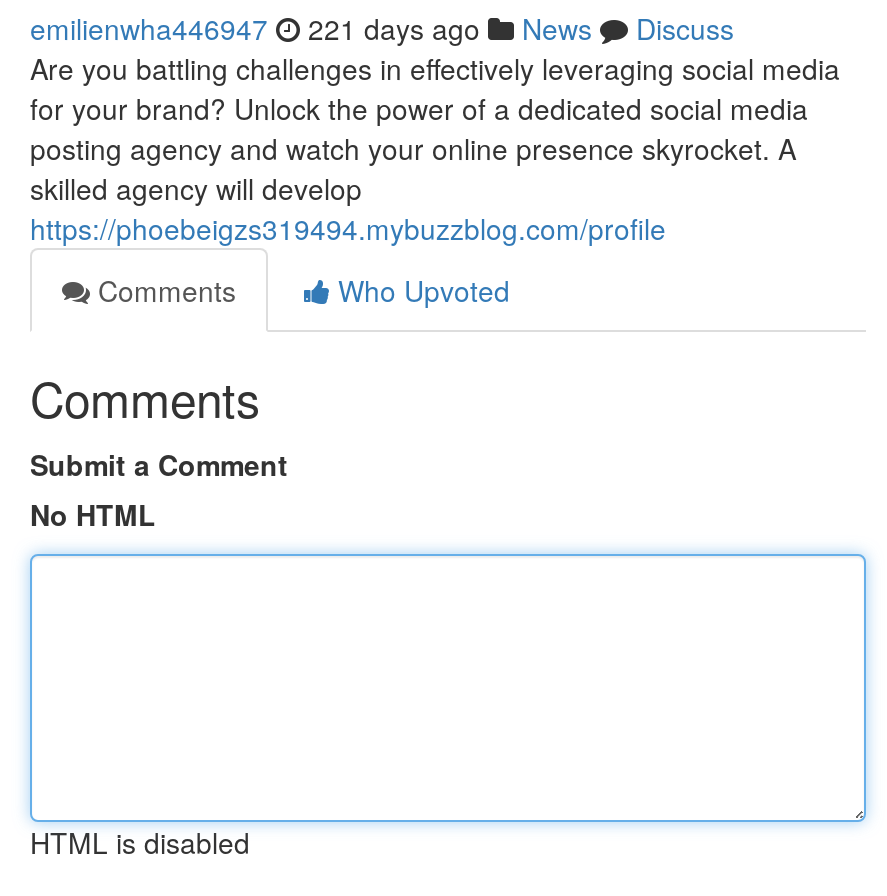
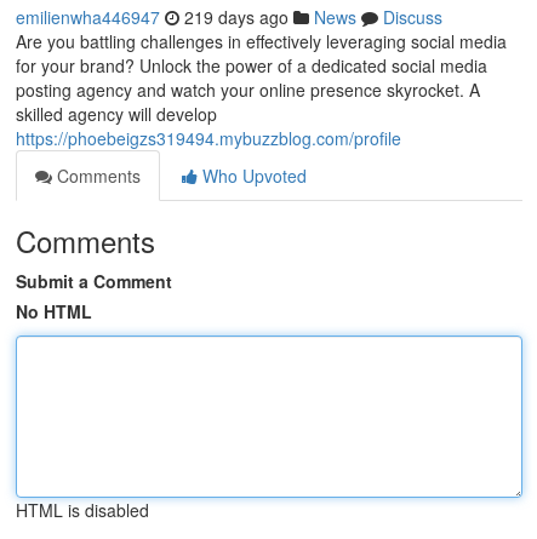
- emilienwha446947 221 days ago News Discuss
+ emilienwha446947 219 days ago News Discuss
